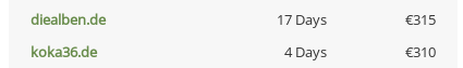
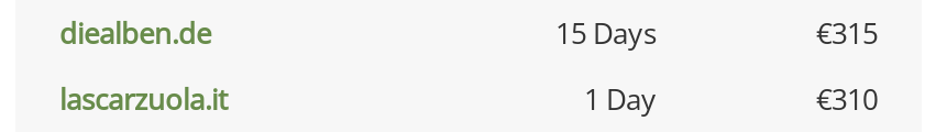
- 17 Days
+ 15 Days

- koka36.de
- 4 Days
+ lascarzuola.it
+ 1 Day
